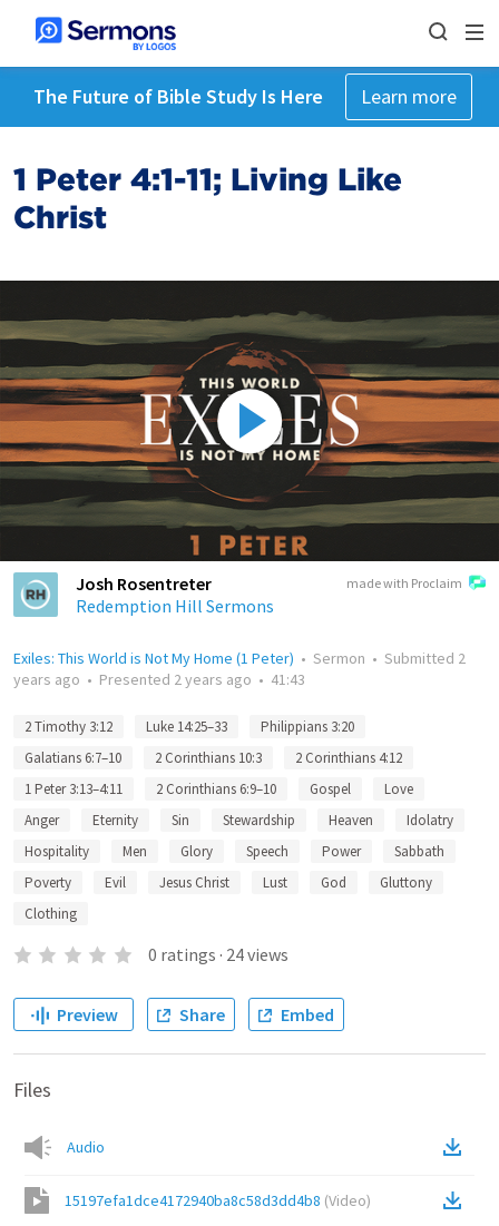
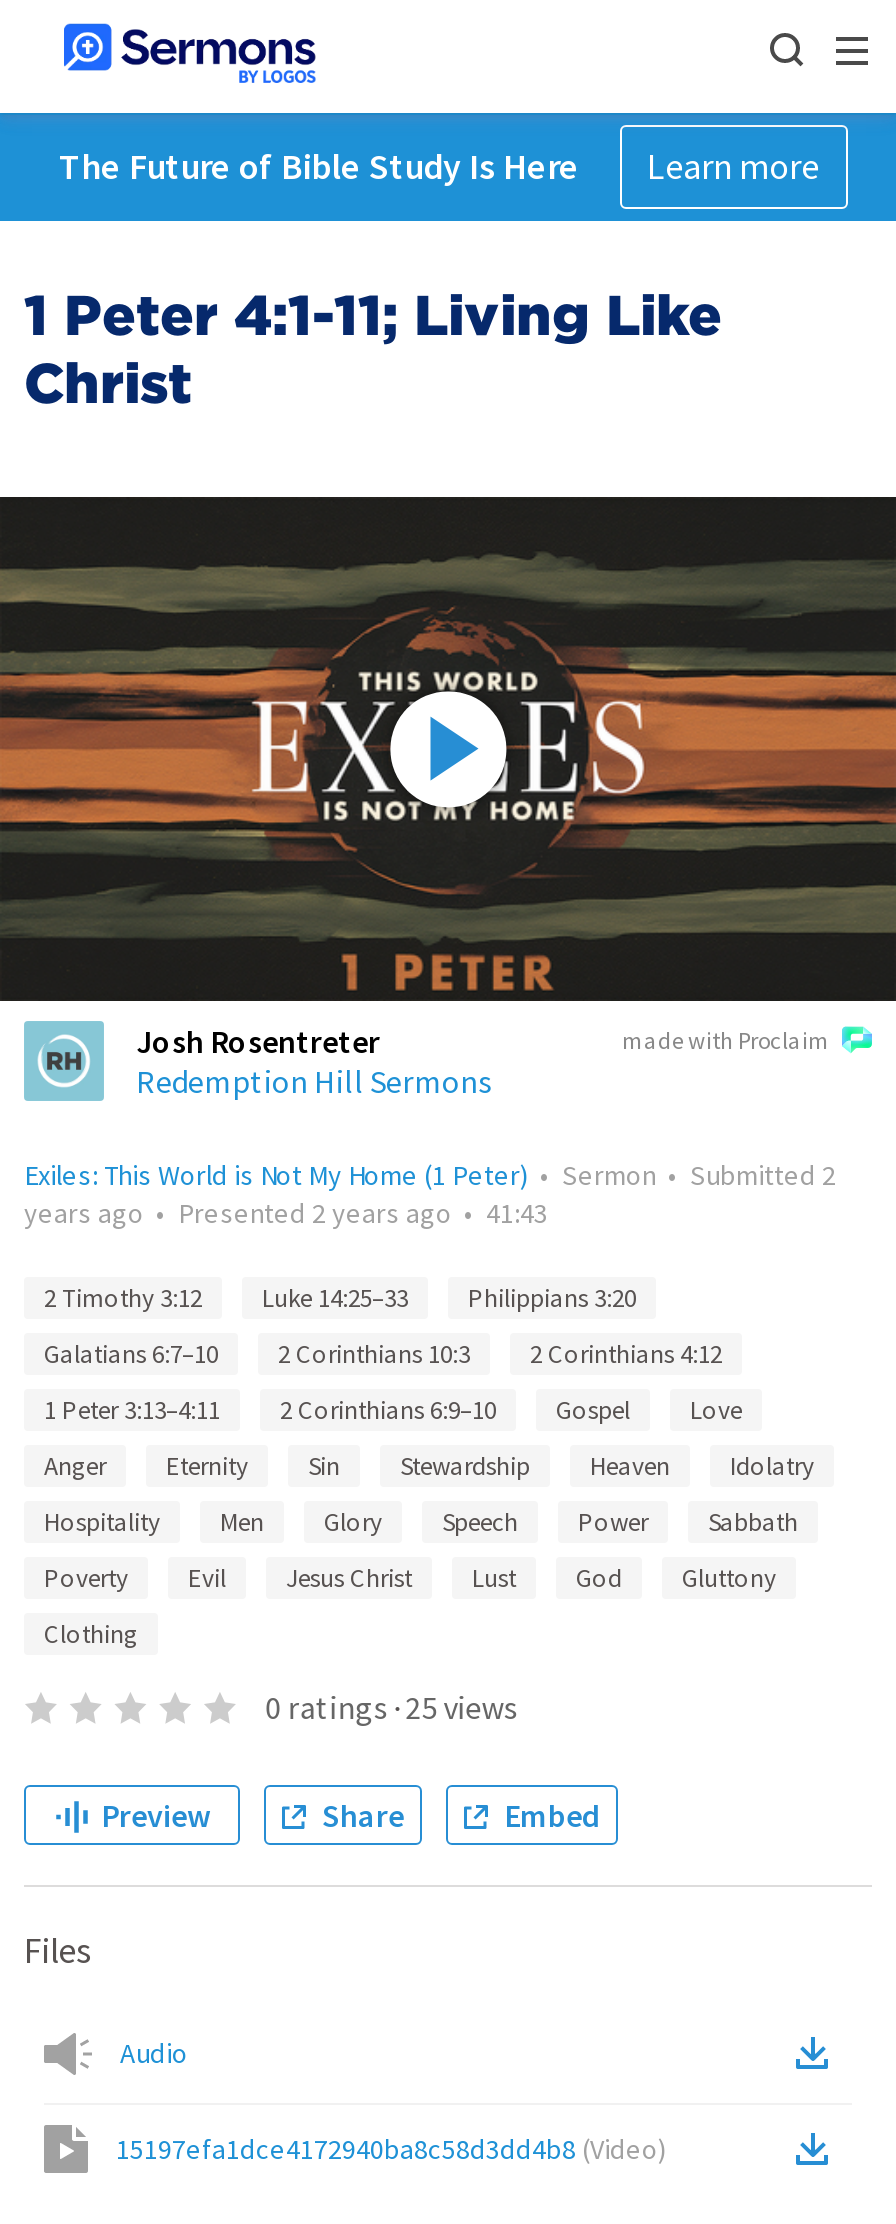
- 0 ratings · 24 views
+ 0 ratings · 25 views
